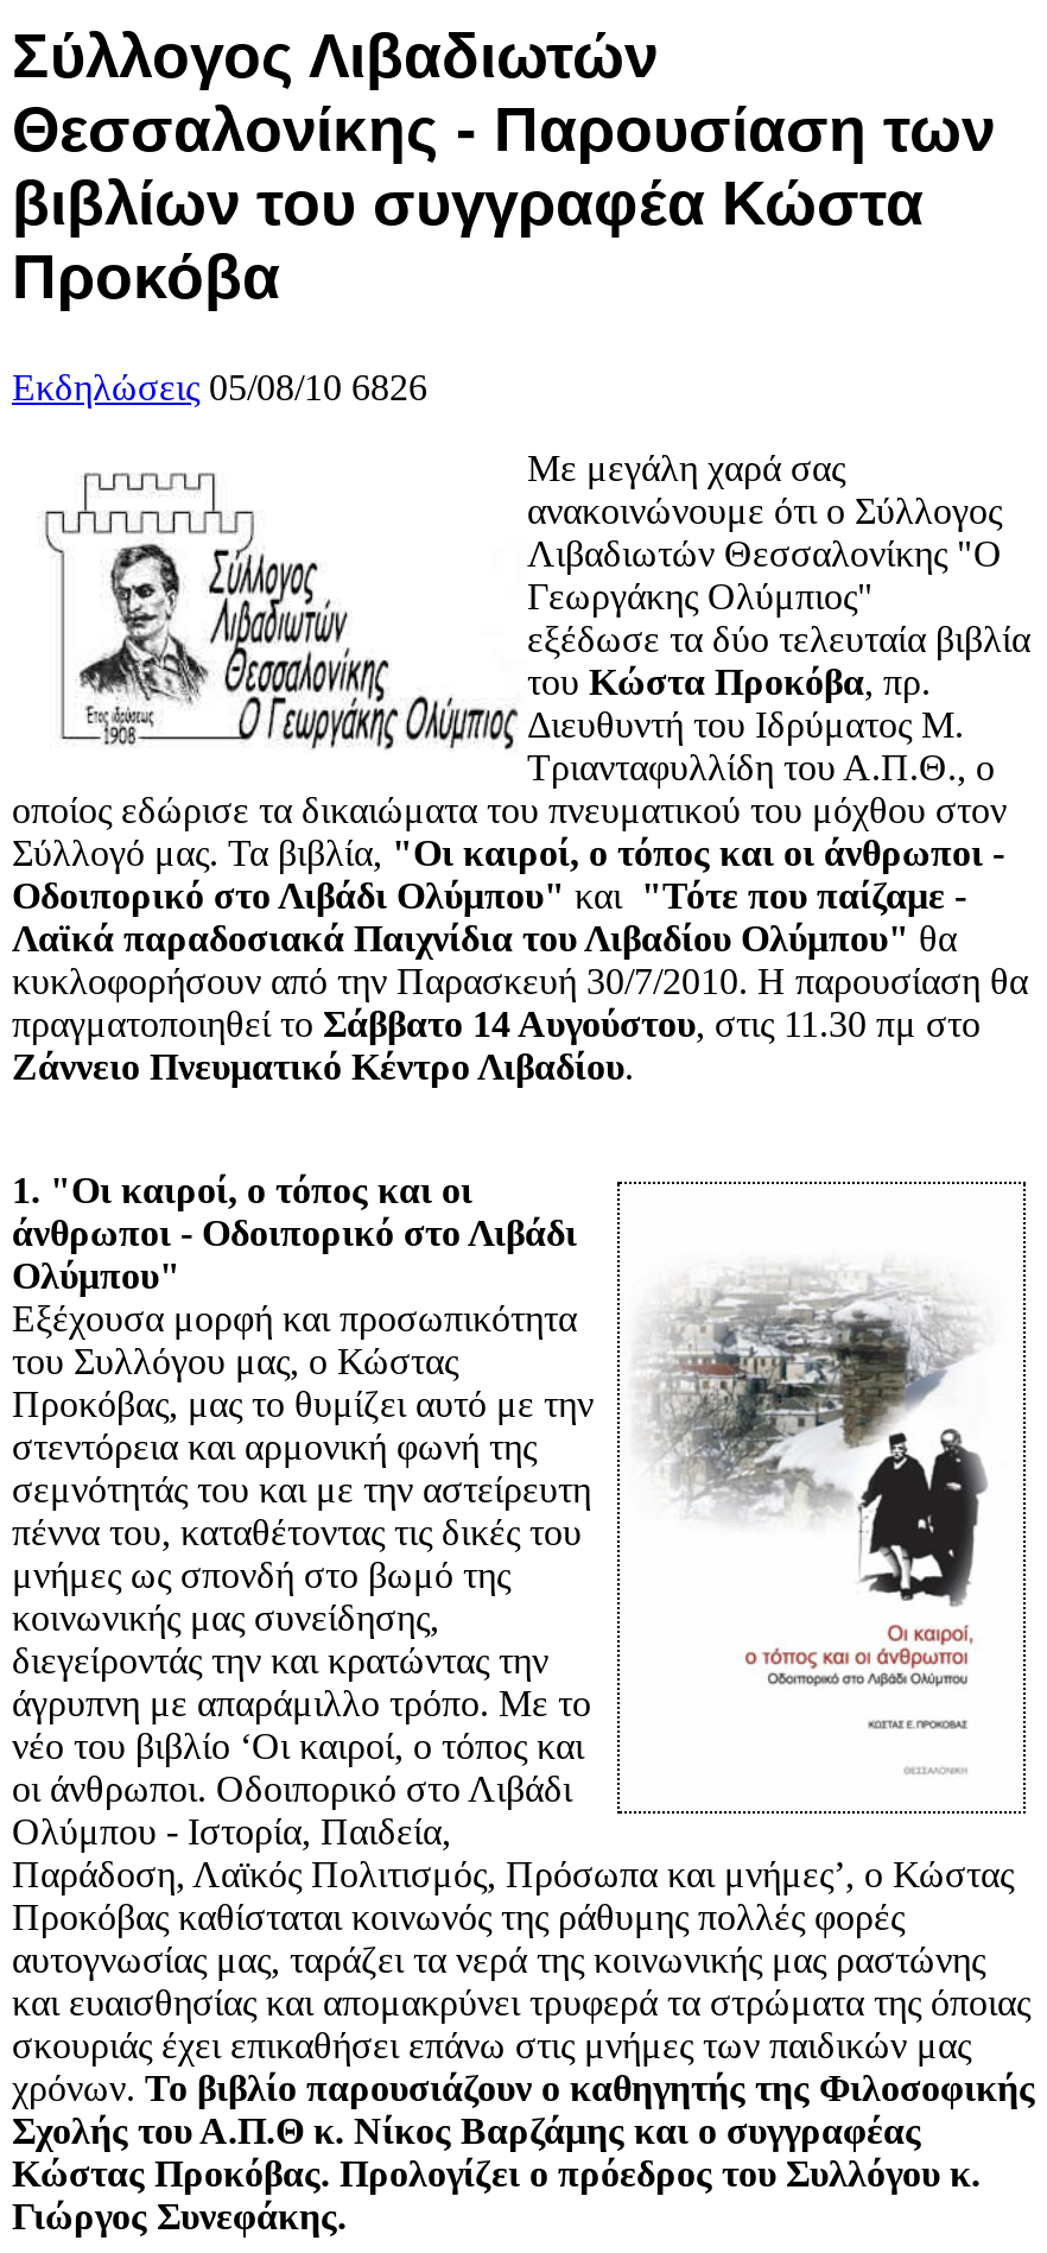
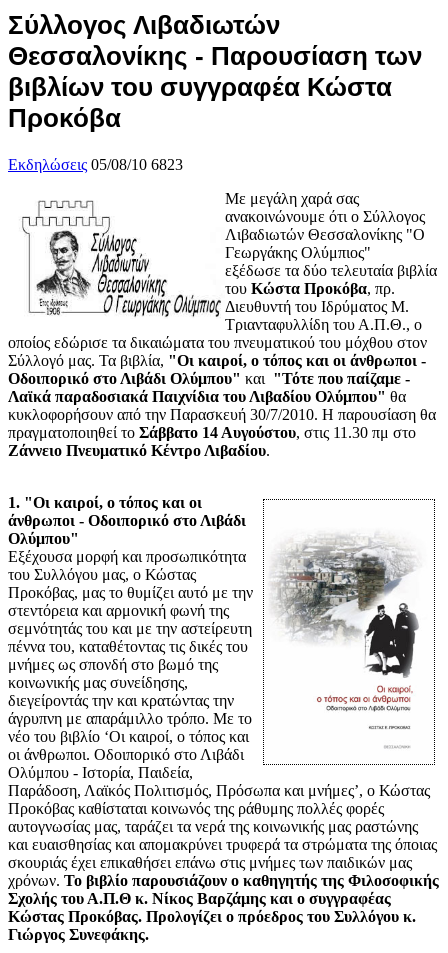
- Εκδηλώσεις 05/08/10 6826
+ Εκδηλώσεις 05/08/10 6823
